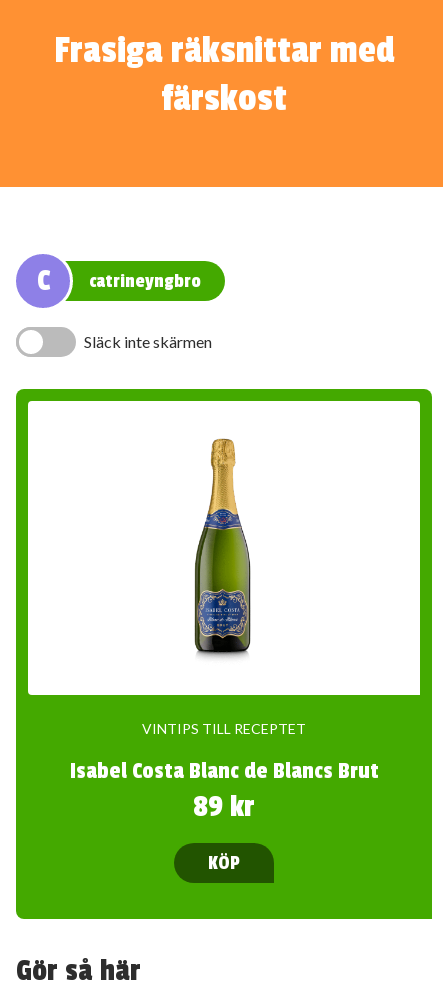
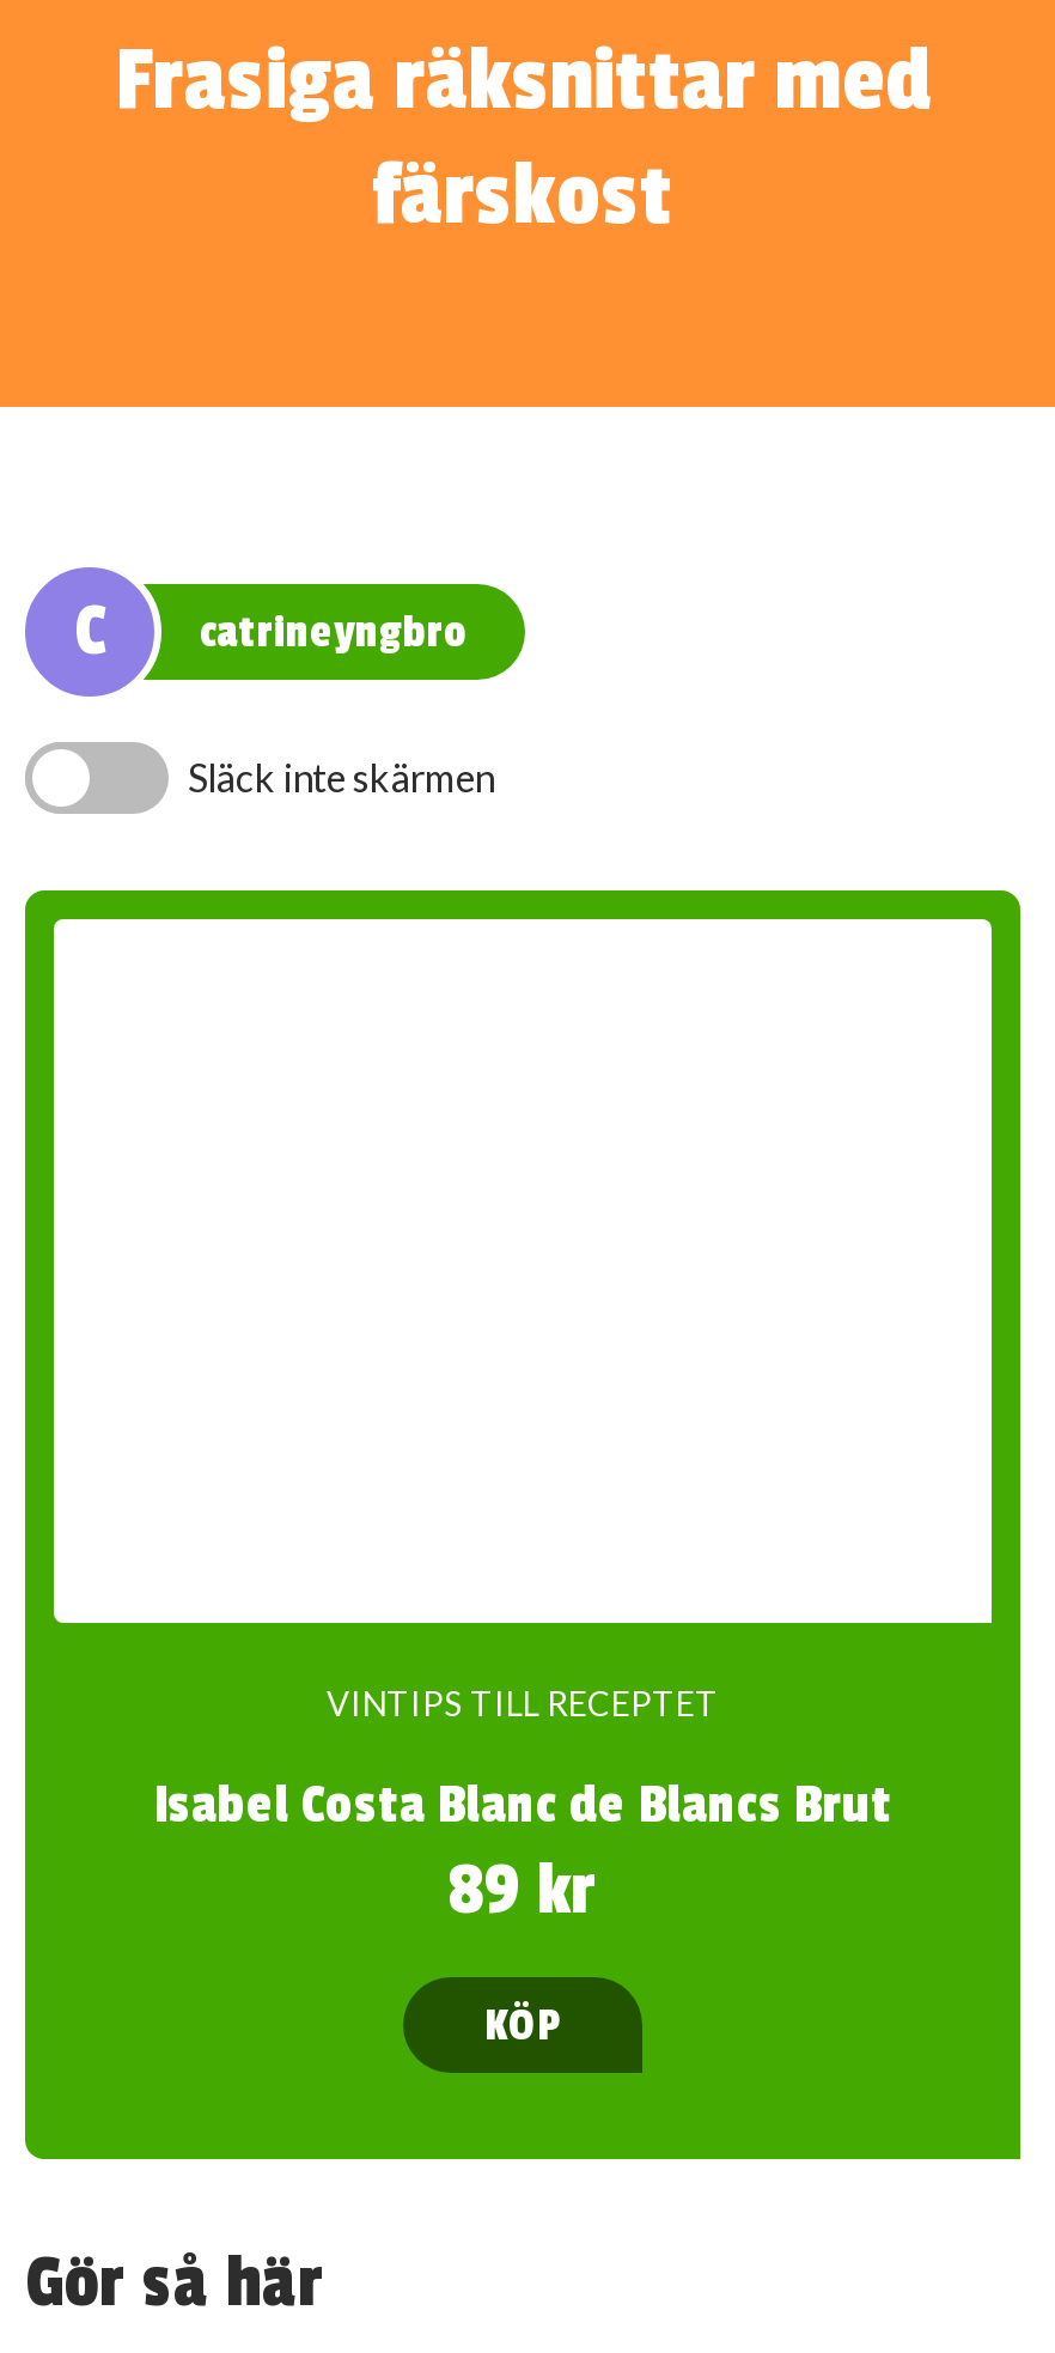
- [image]
